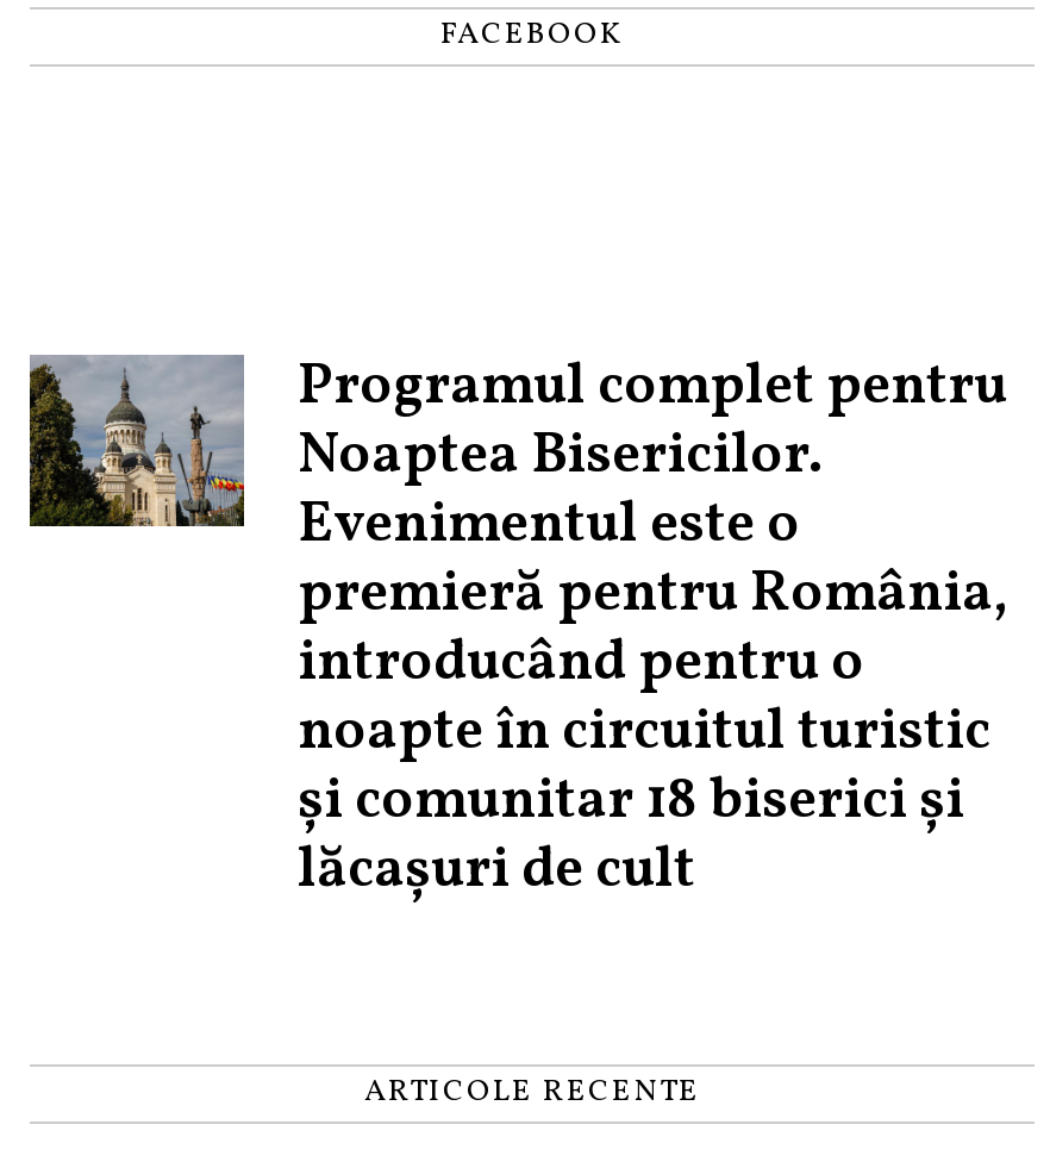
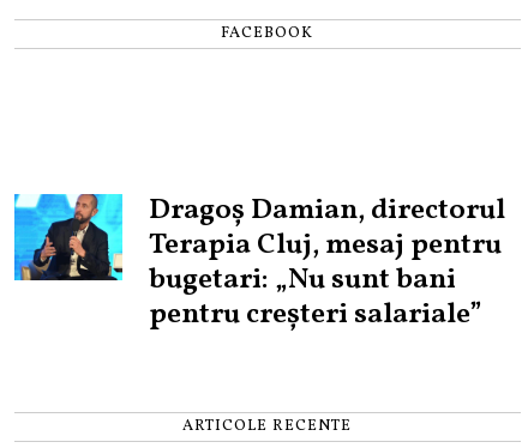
- [image]
- Programul complet pentru
- Noaptea Bisericilor.
- Evenimentul este o
- premieră pentru România,
- introducând pentru o
- noapte în circuitul turistic
- și comunitar 18 biserici și
- lăcașuri de cult
+ [image]
+ Dragoș Damian, directorul
+ Terapia Cluj, mesaj pentru
+ bugetari: „Nu sunt bani
+ pentru creșteri salariale”
